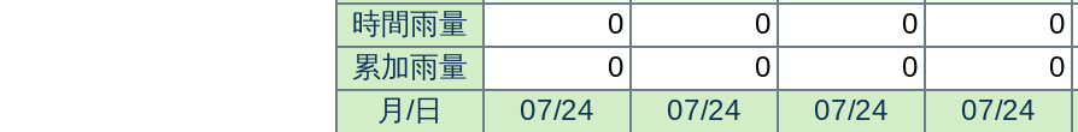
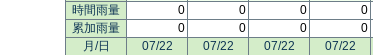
- 07/24
+ 07/22

- 07/24
+ 07/22

- 07/24
+ 07/22

- 07/24
+ 07/22
